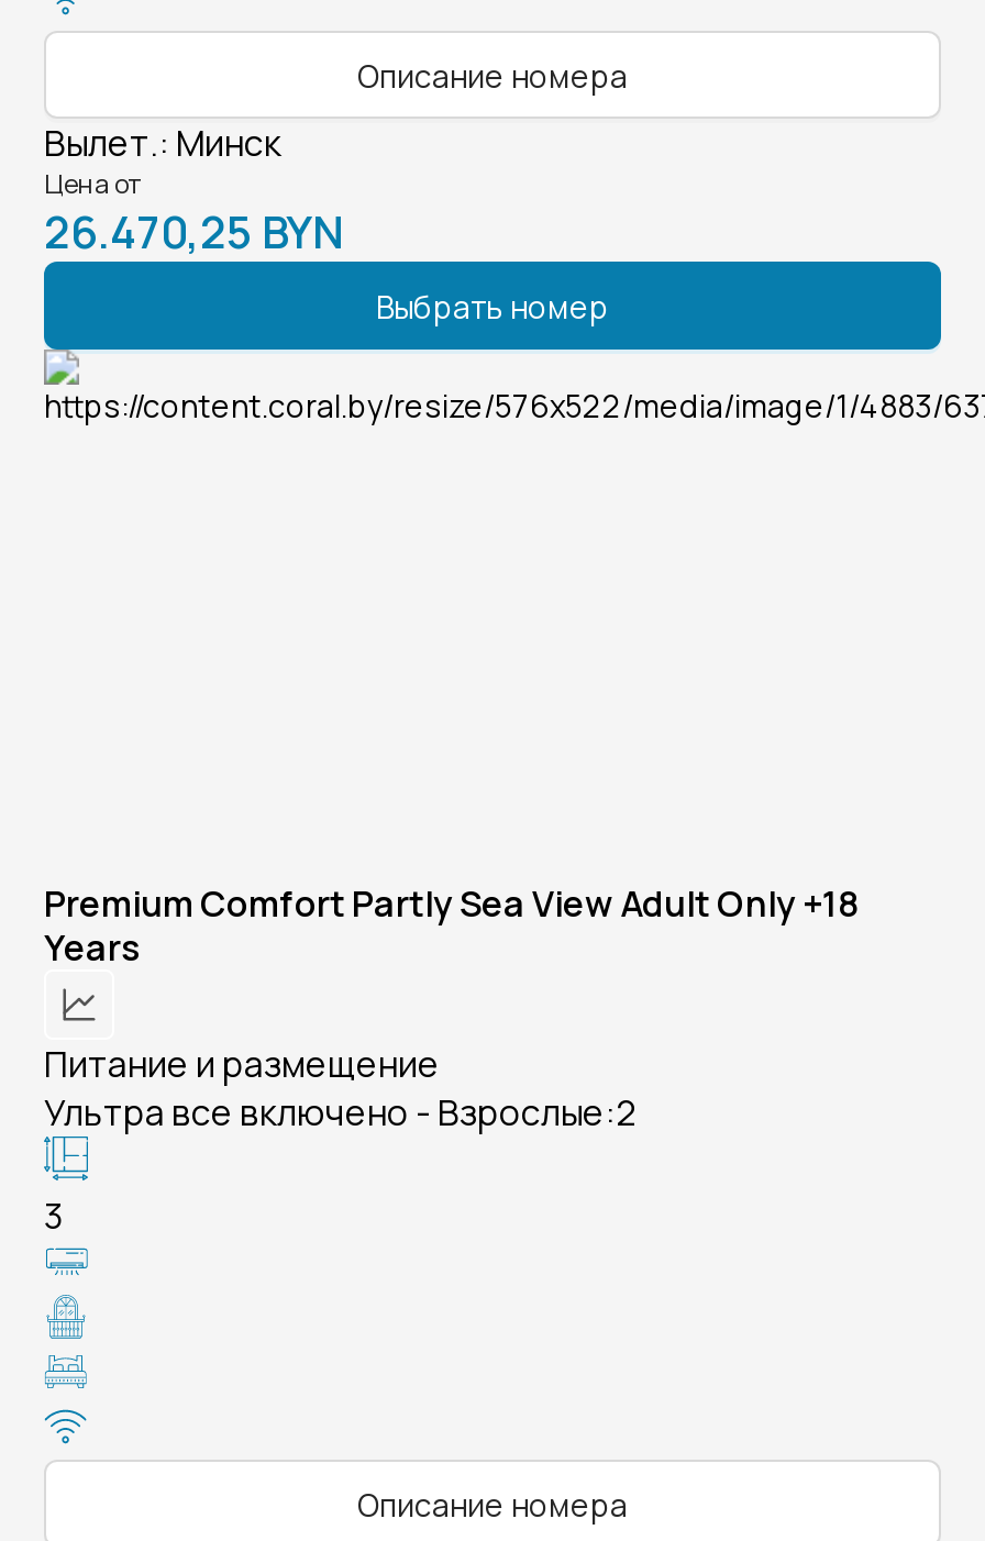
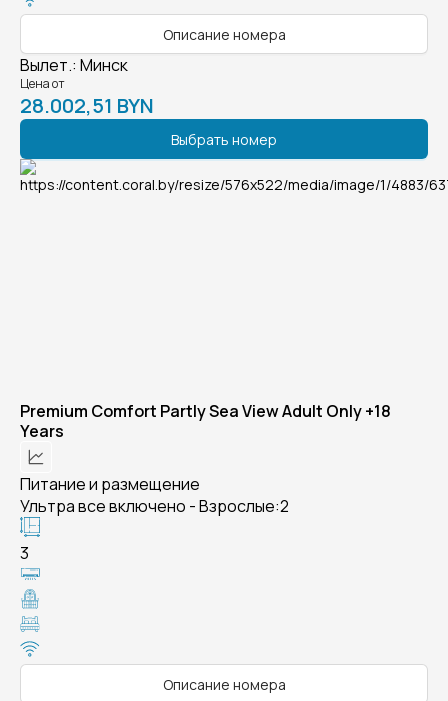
- 26.470,25 BYN
+ 28.002,51 BYN
